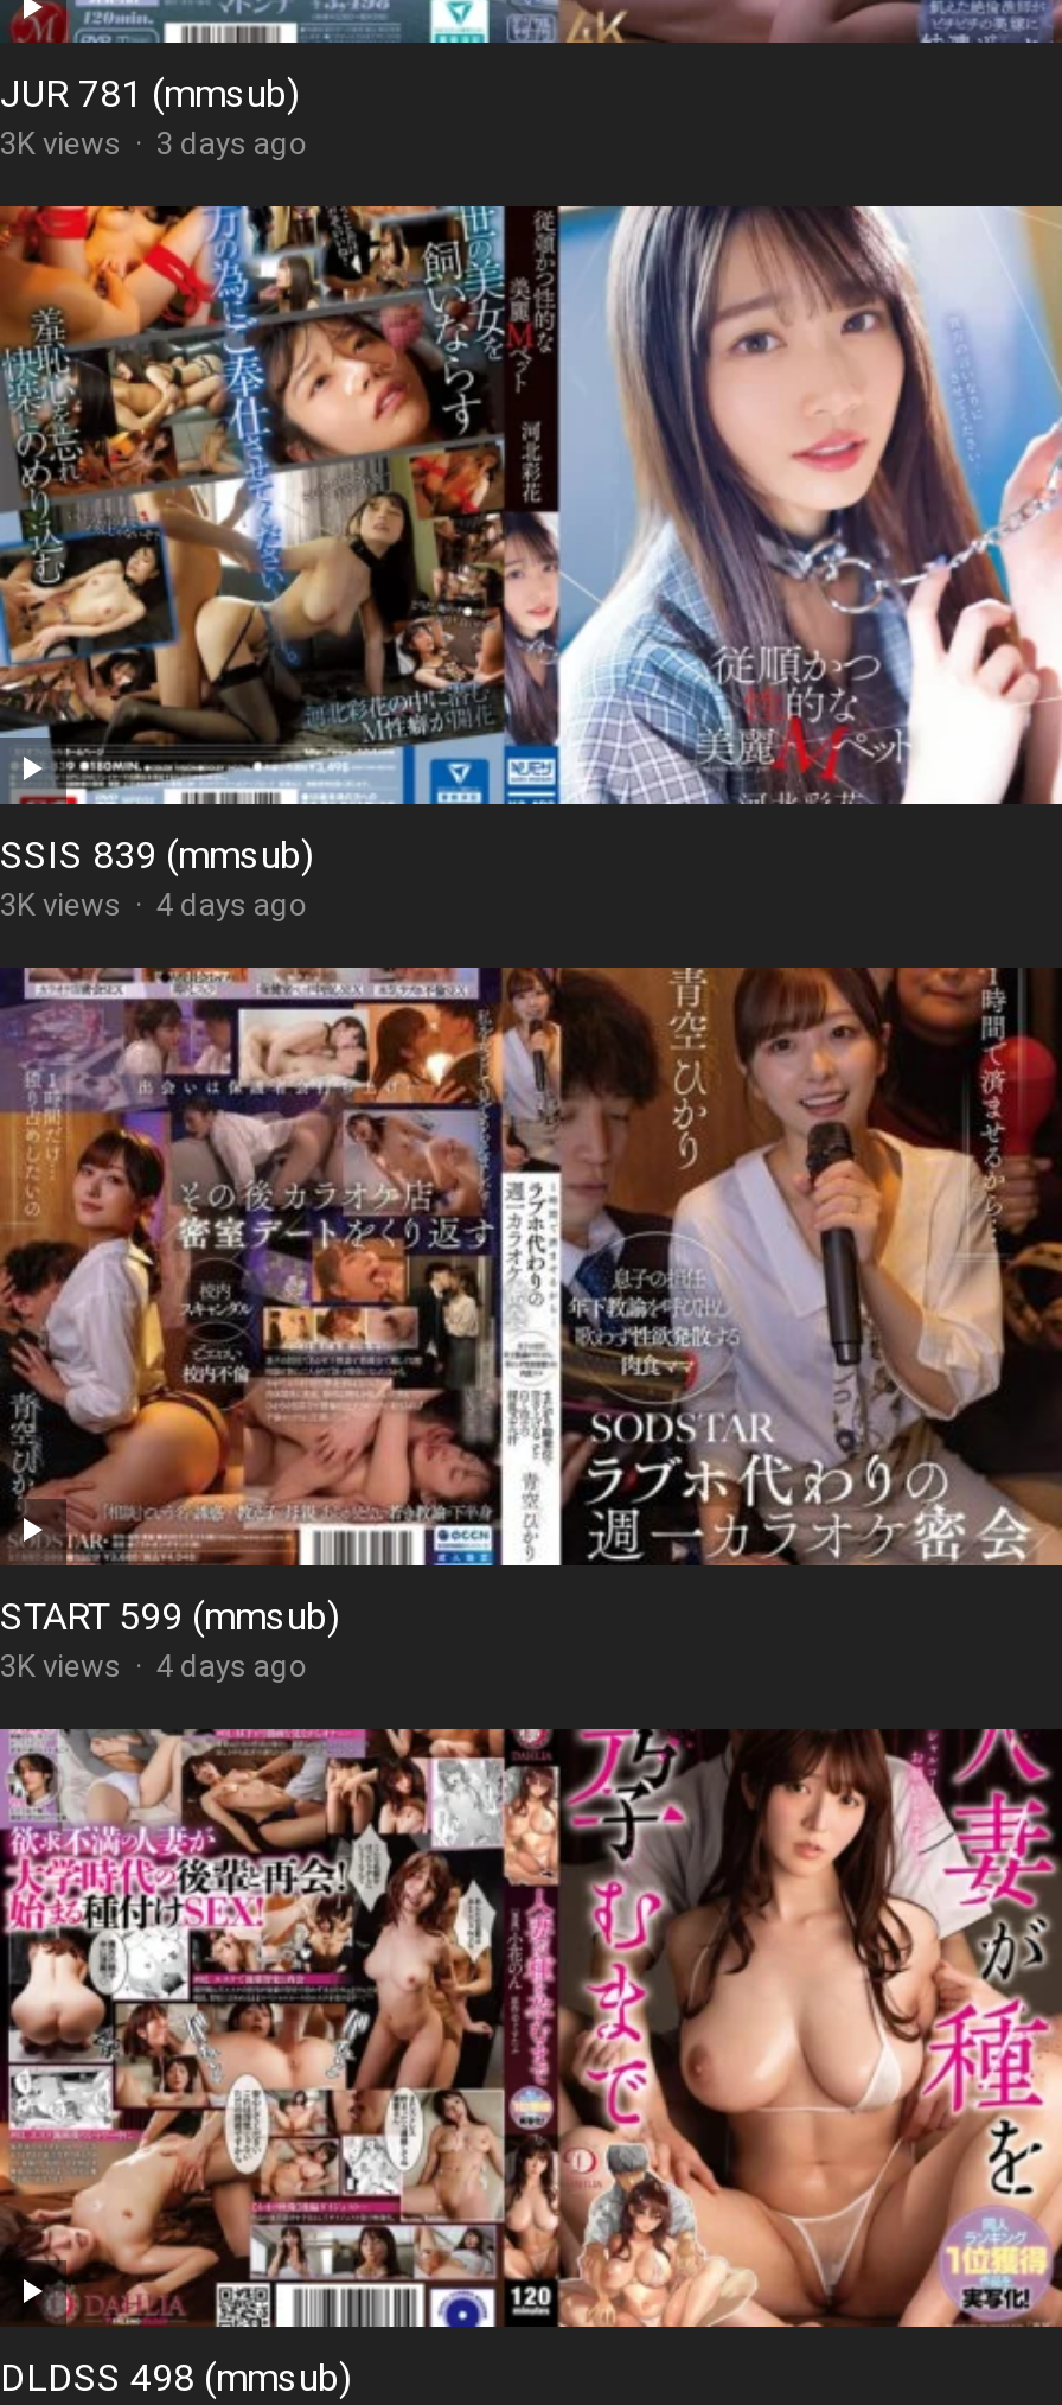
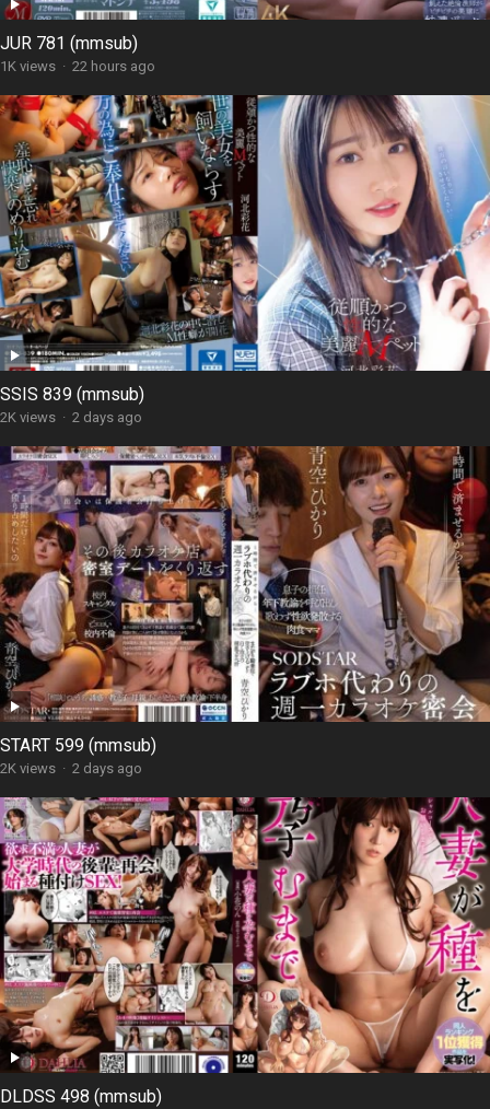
- 3K views · 3 days ago
+ 1K views · 22 hours ago

- 3K views · 4 days ago
+ 2K views · 2 days ago

- 3K views · 4 days ago
+ 2K views · 2 days ago
